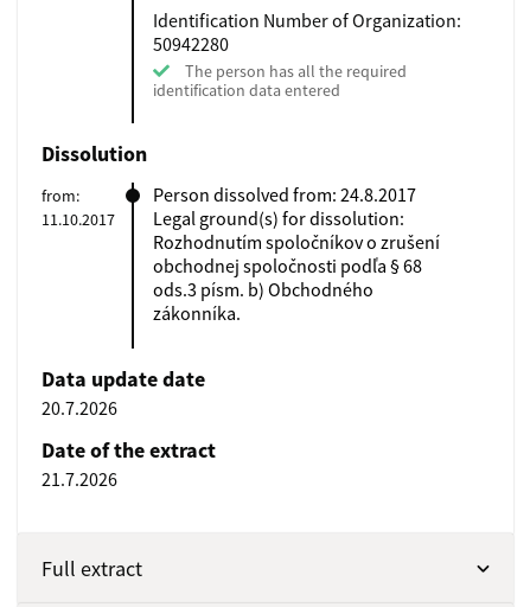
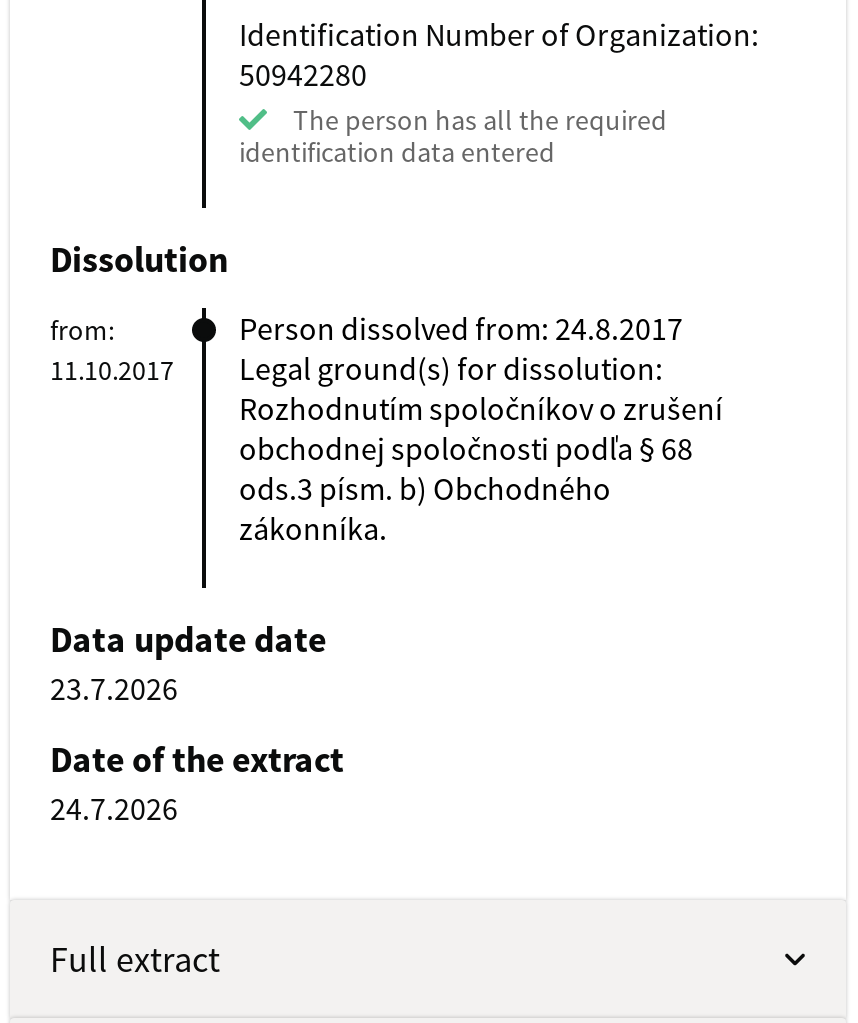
- 20.7.2026
+ 23.7.2026

- 21.7.2026
+ 24.7.2026
